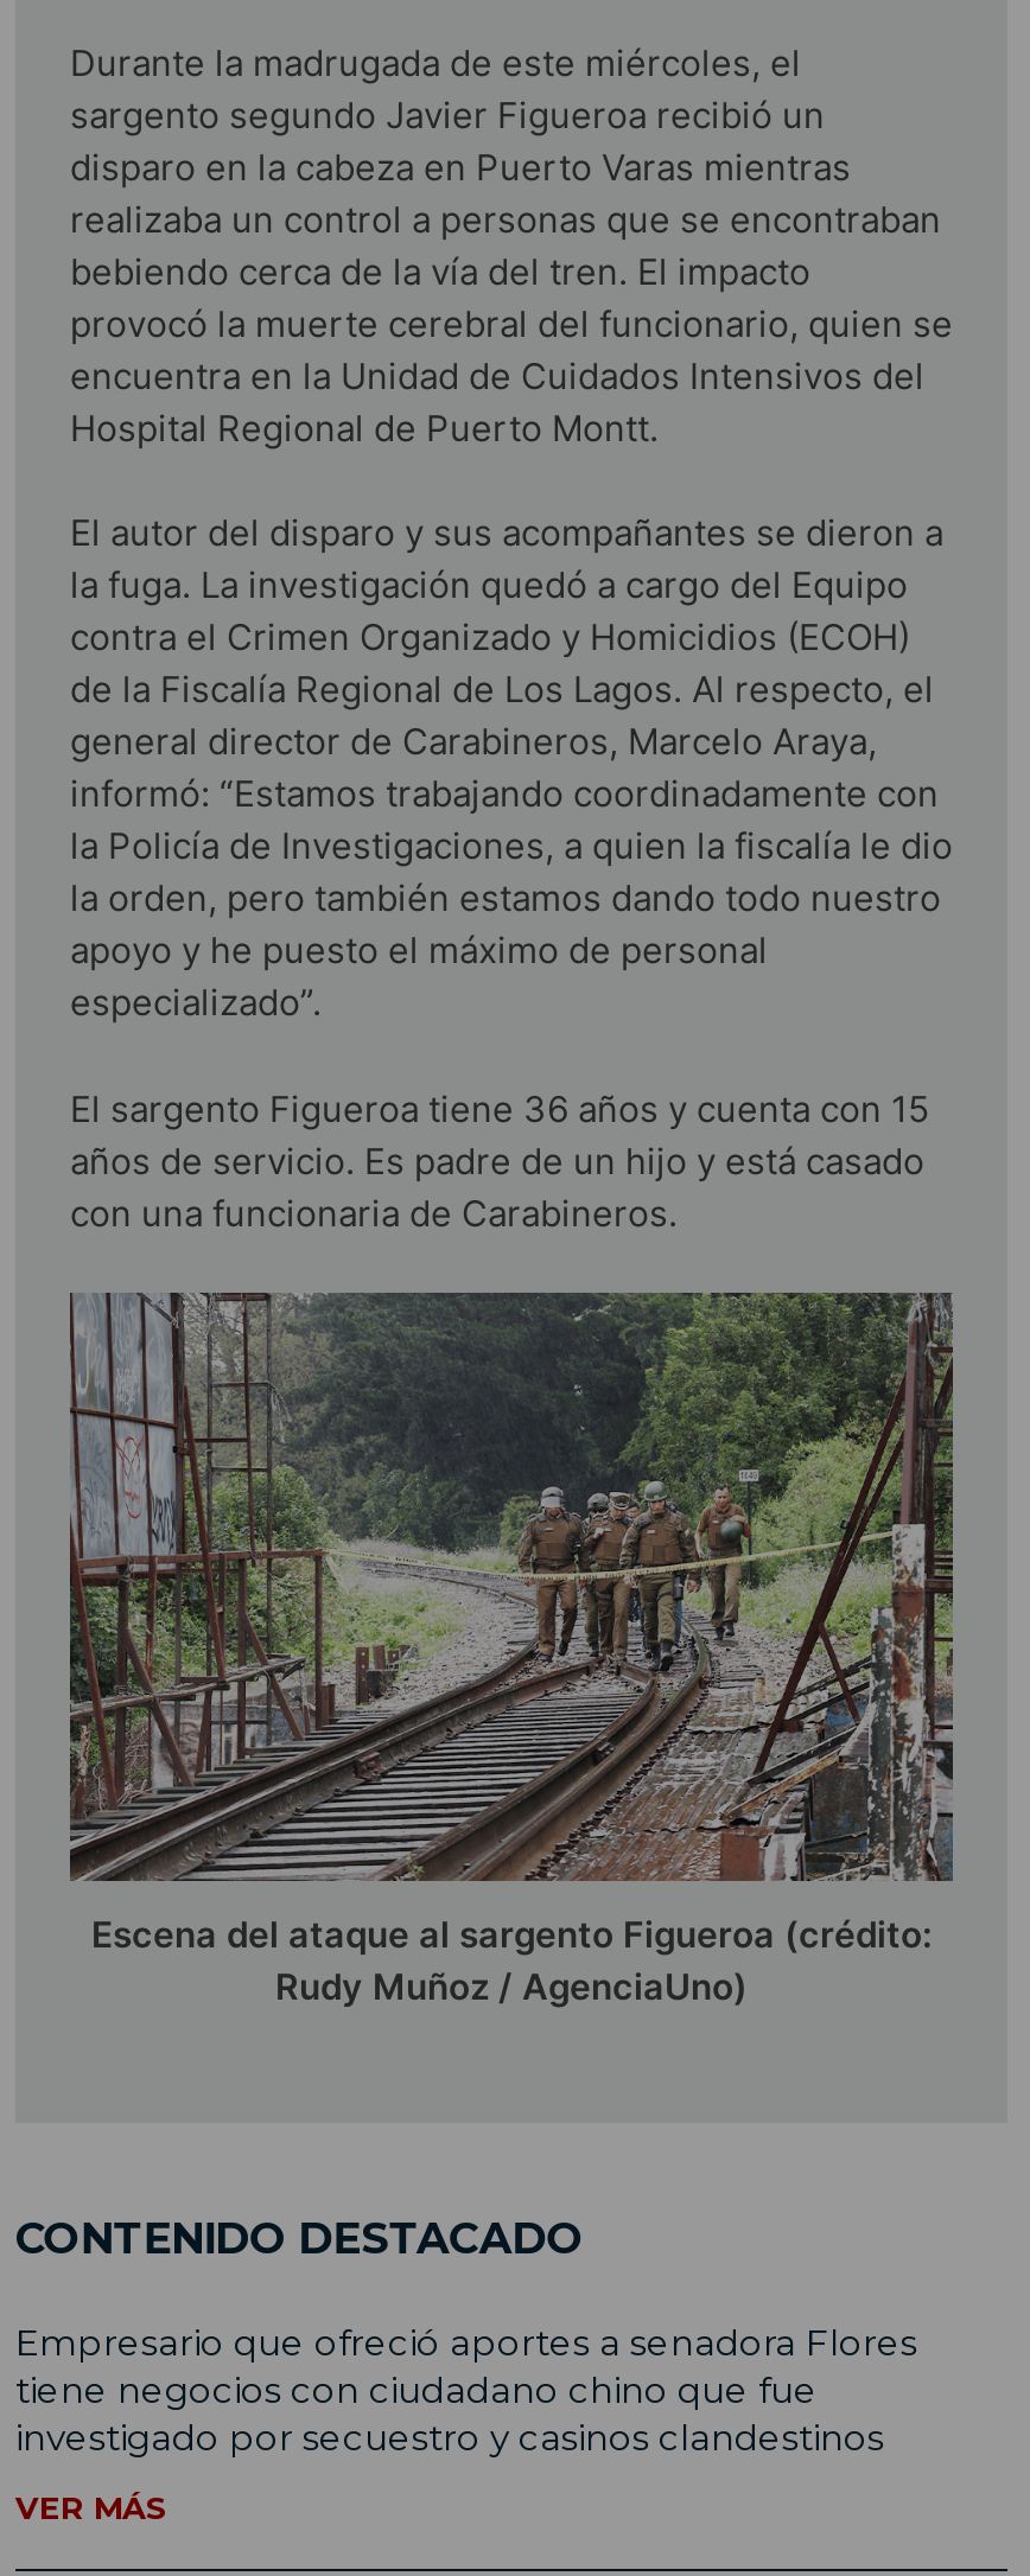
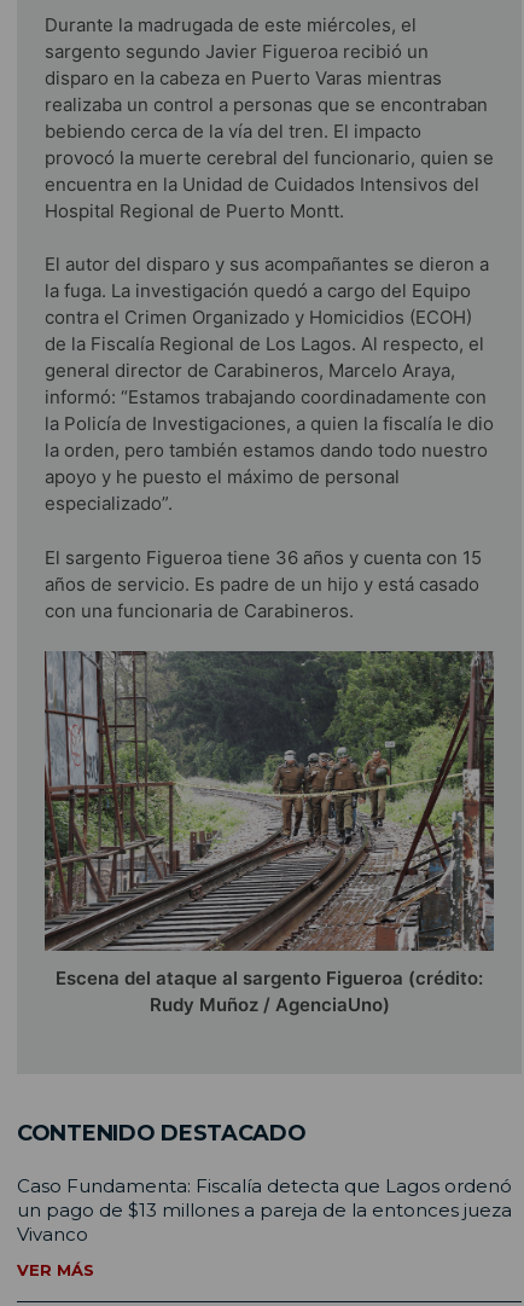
- Empresario que ofreció aportes a senadora Flores
- tiene negocios con ciudadano chino que fue
- investigado por secuestro y casinos clandestinos
+ Caso Fundamenta: Fiscalía detecta que Lagos ordenó
+ un pago de $13 millones a pareja de la entonces jueza
+ Vivanco
